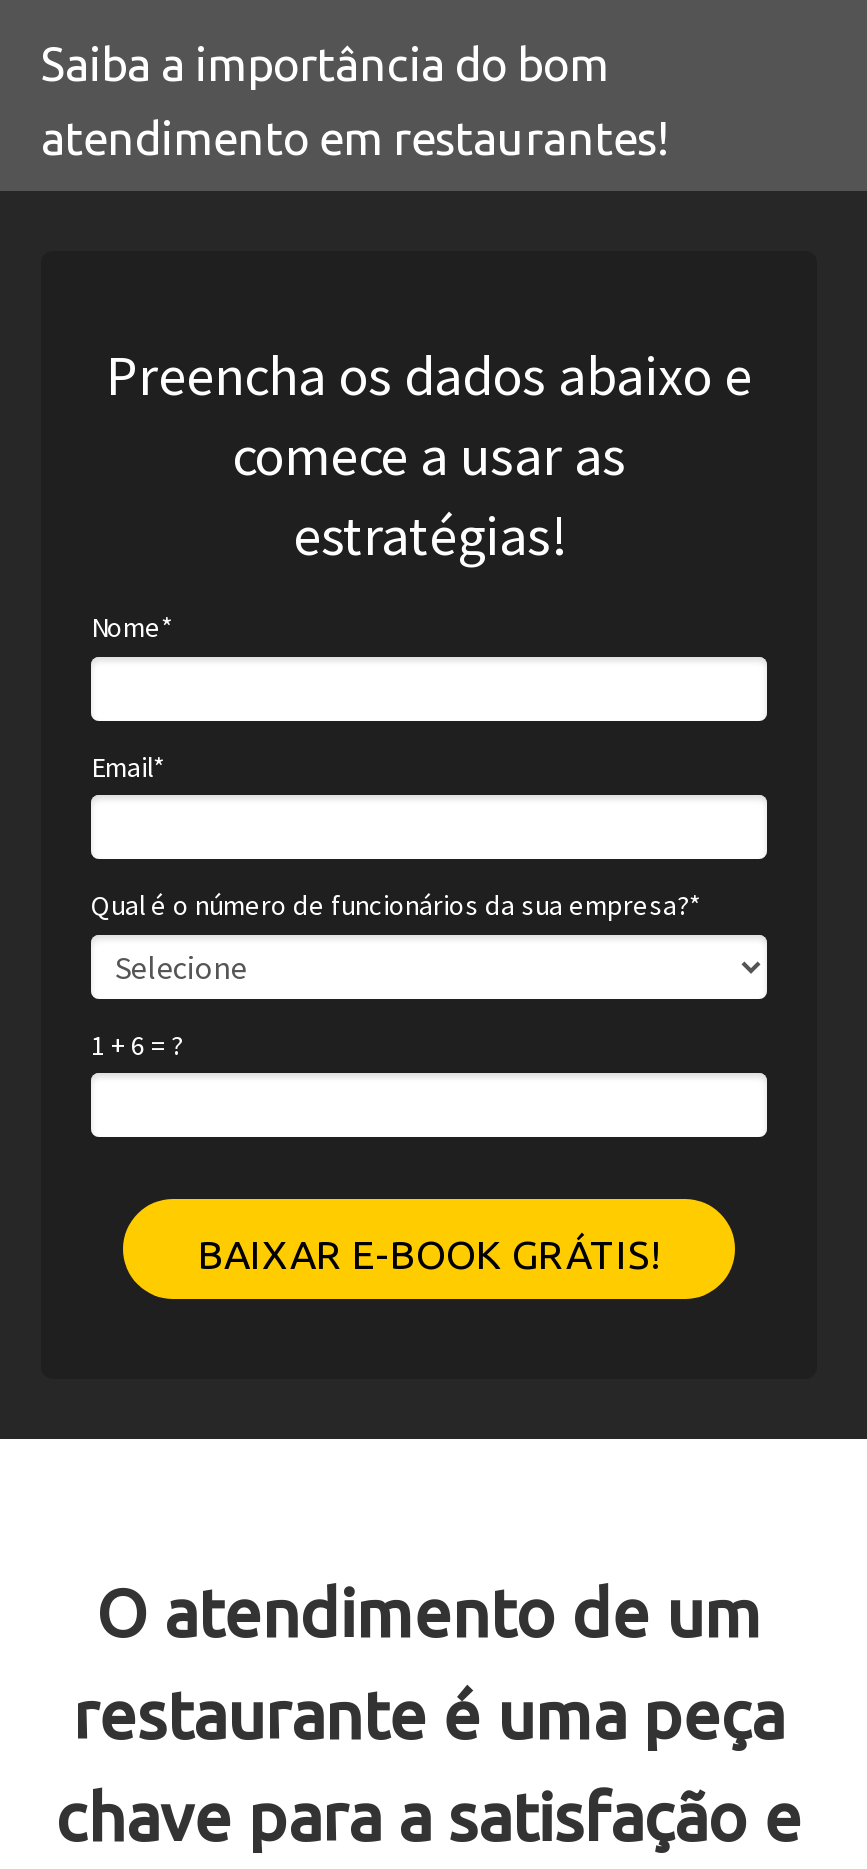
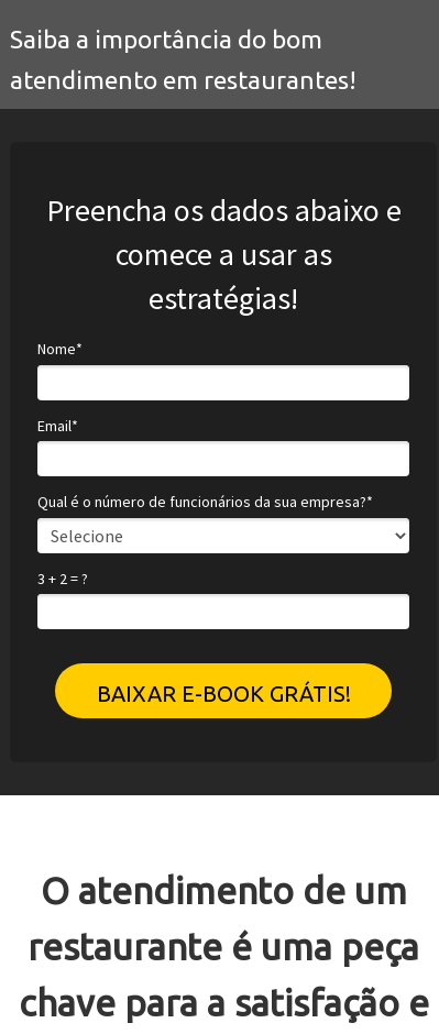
- 1 + 6 = ?
+ 3 + 2 = ?
